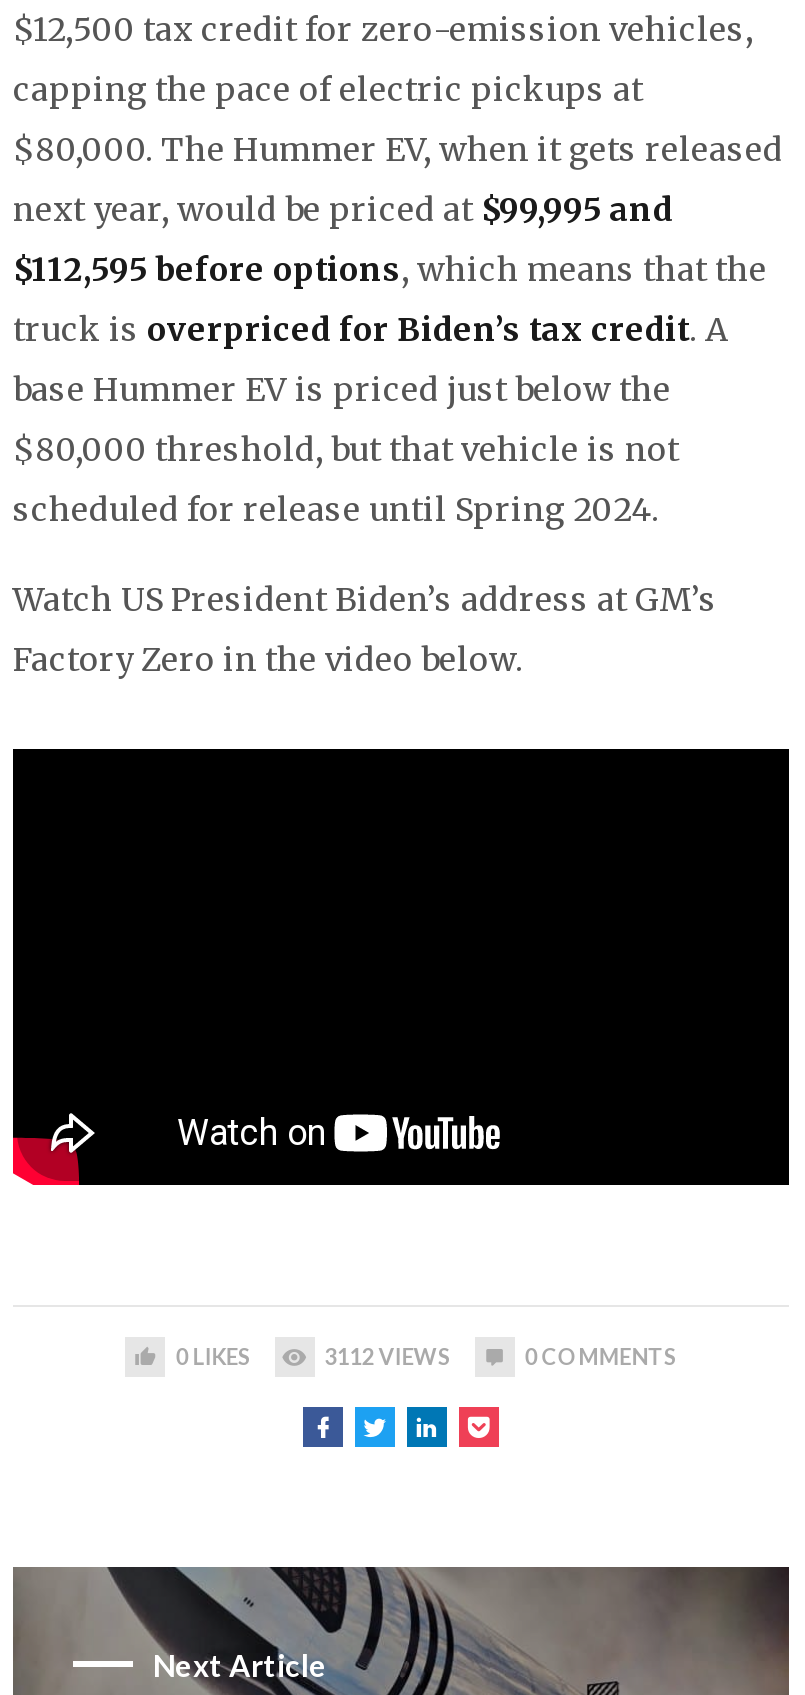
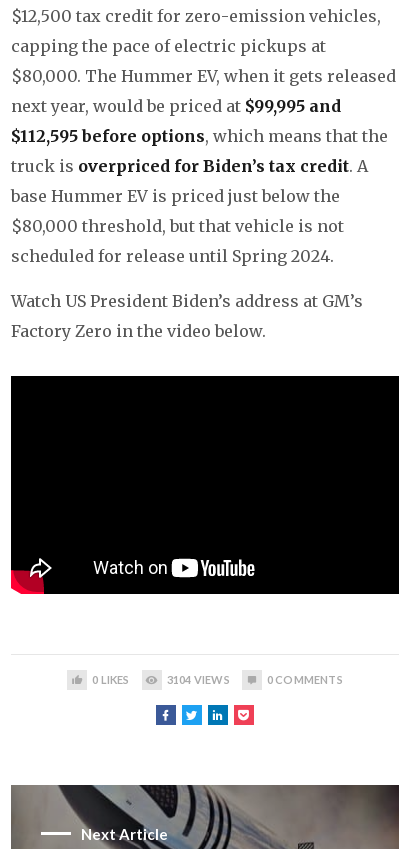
- 3112 VIEWS
+ 3104 VIEWS
